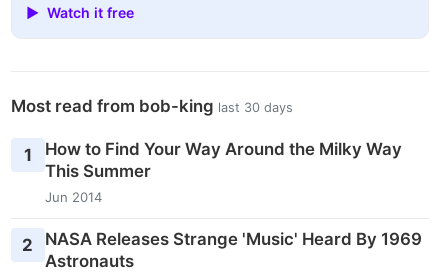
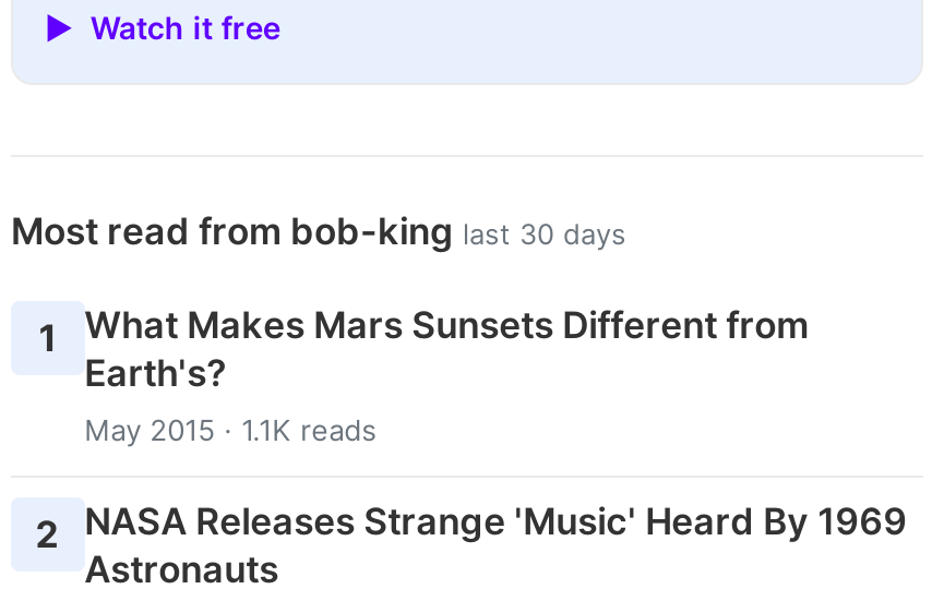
- How to Find Your Way Around the Milky Way
- This Summer
- Jun 2014
+ What Makes Mars Sunsets Different from
+ Earth's?
+ May 2015 · 1.1K reads
